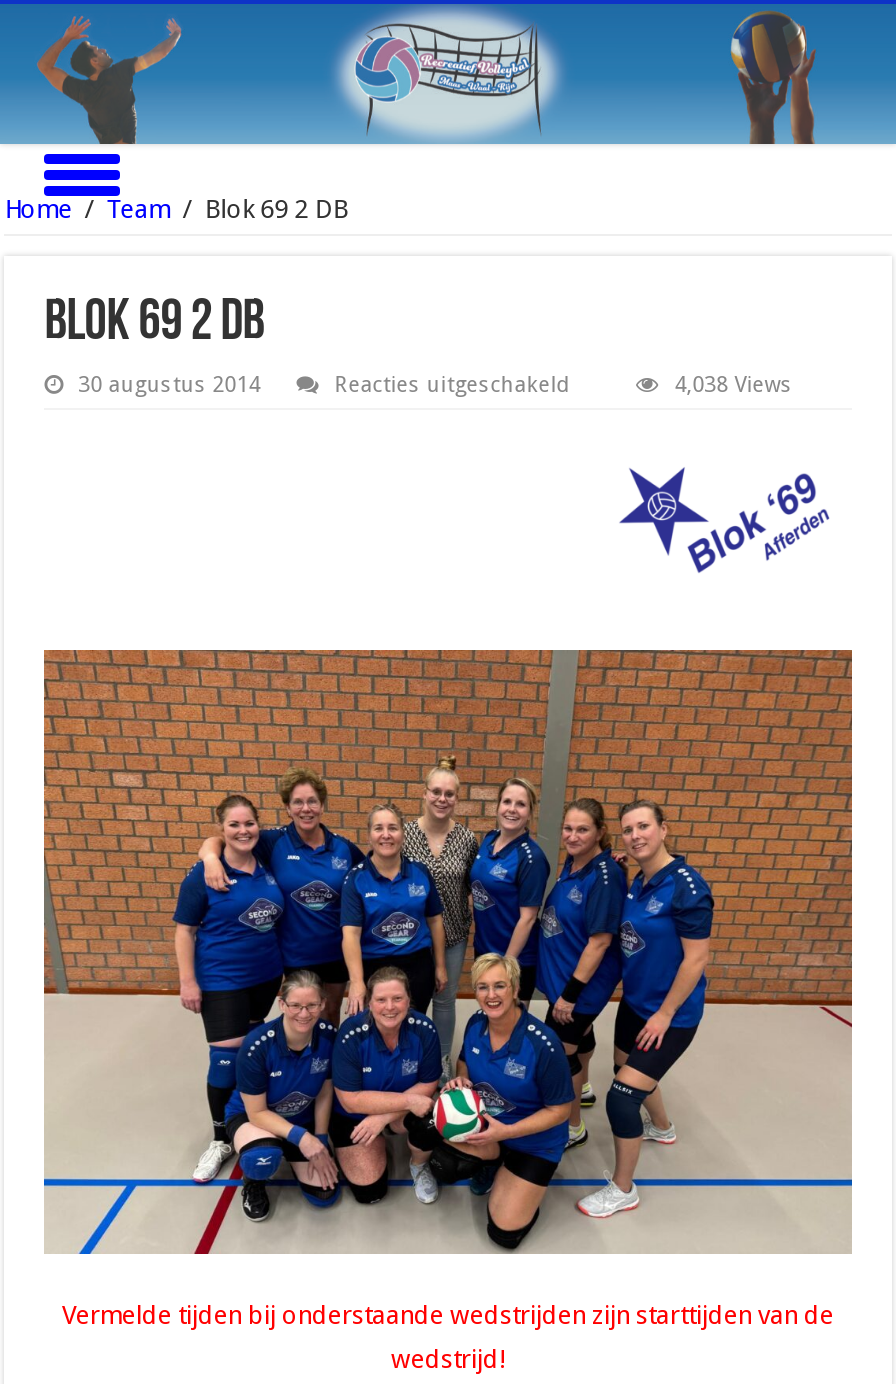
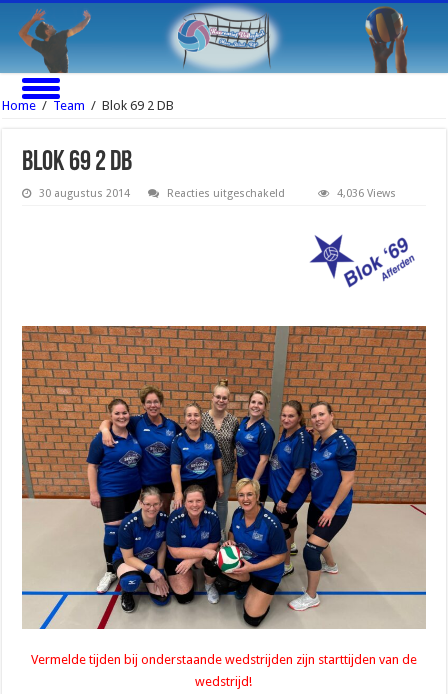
- 4,038 Views
+ 4,036 Views
